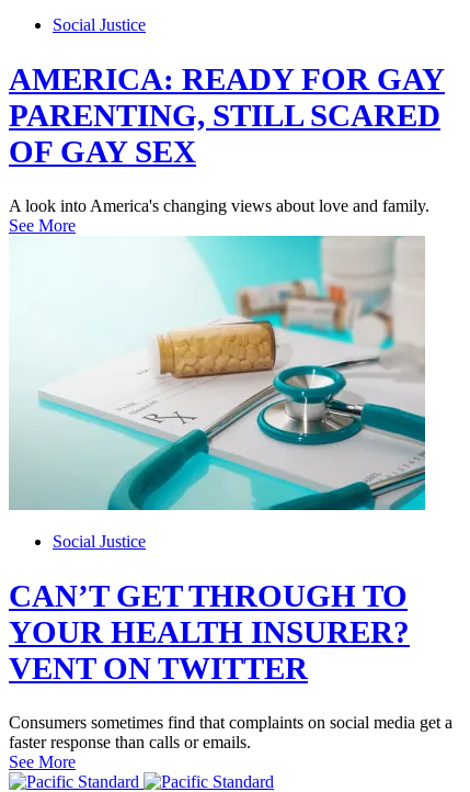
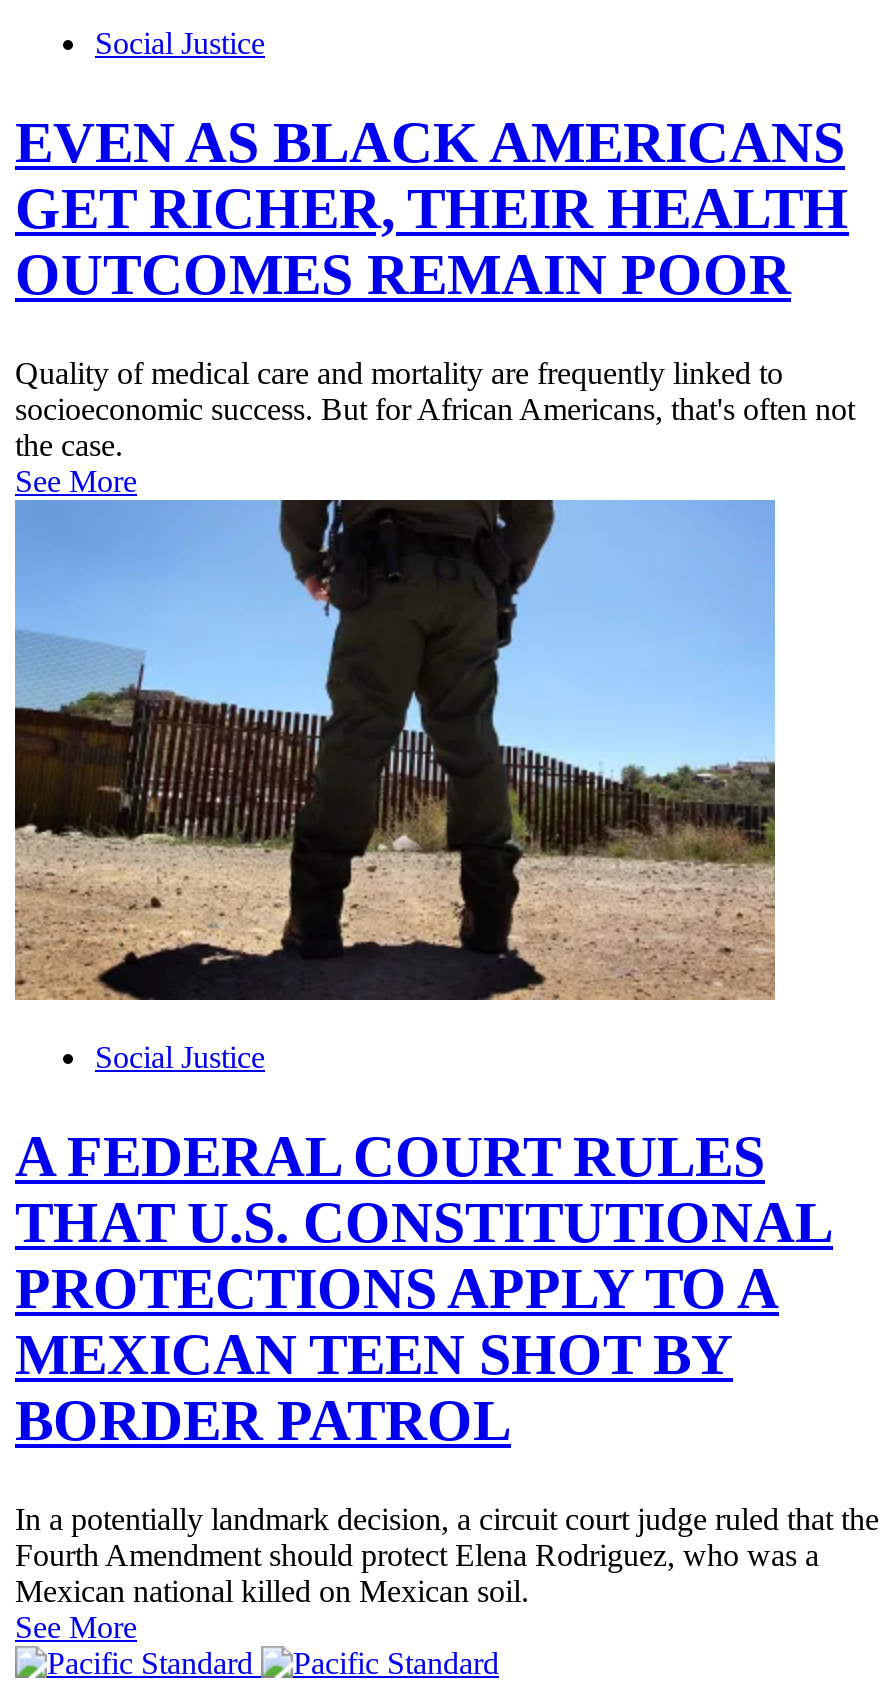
- AMERICA: READY FOR GAY
- PARENTING, STILL SCARED
- OF GAY SEX
+ EVEN AS BLACK AMERICANS
+ GET RICHER, THEIR HEALTH
+ OUTCOMES REMAIN POOR

- A look into America's changing views about love and family.
+ Quality of medical care and mortality are frequently linked to
+ socioeconomic success. But for African Americans, that's often not
+ the case.

- [image]
+ [image]

- CAN’T GET THROUGH TO
- YOUR HEALTH INSURER?
- VENT ON TWITTER
+ A FEDERAL COURT RULES
+ THAT U.S. CONSTITUTIONAL
+ PROTECTIONS APPLY TO A
+ MEXICAN TEEN SHOT BY
+ BORDER PATROL

- Consumers sometimes find that complaints on social media get a
- faster response than calls or emails.
+ In a potentially landmark decision, a circuit court judge ruled that the
+ Fourth Amendment should protect Elena Rodriguez, who was a
+ Mexican national killed on Mexican soil.
